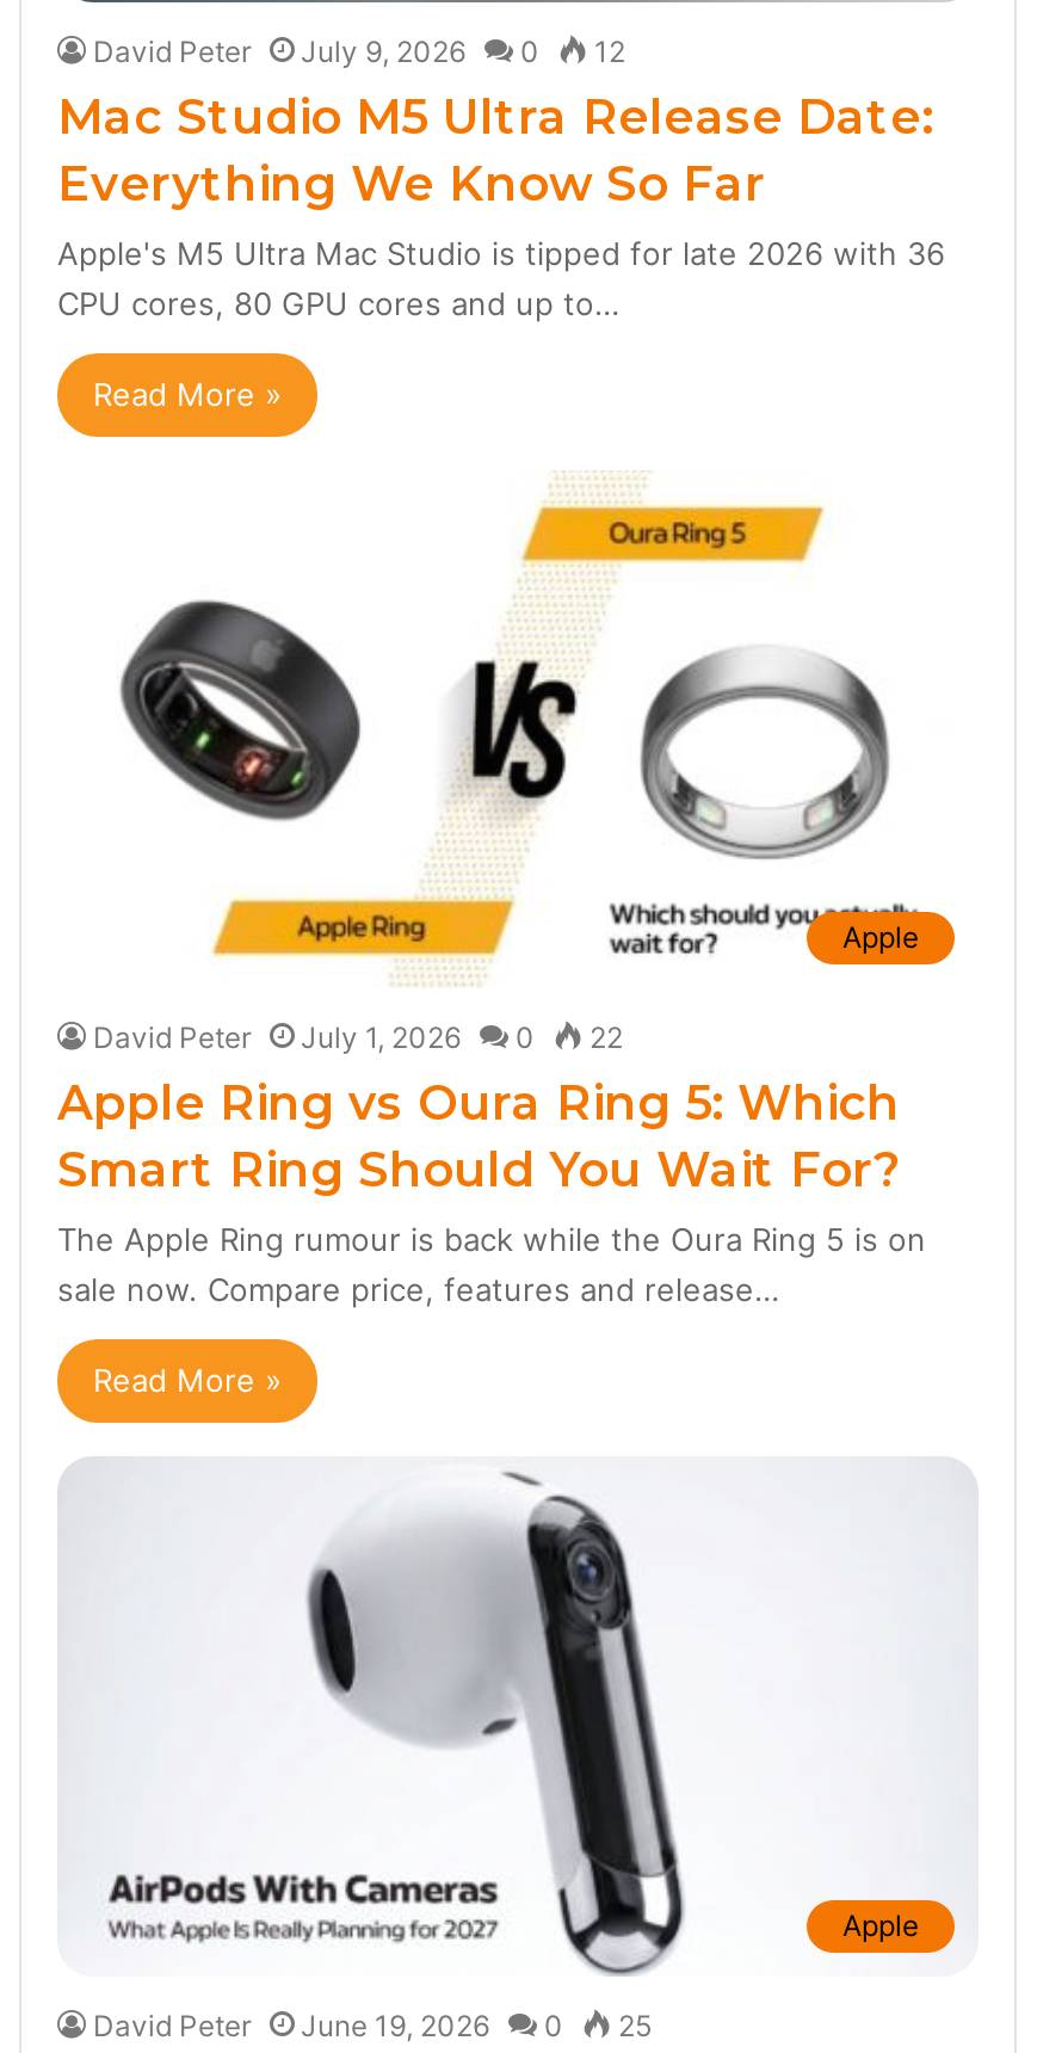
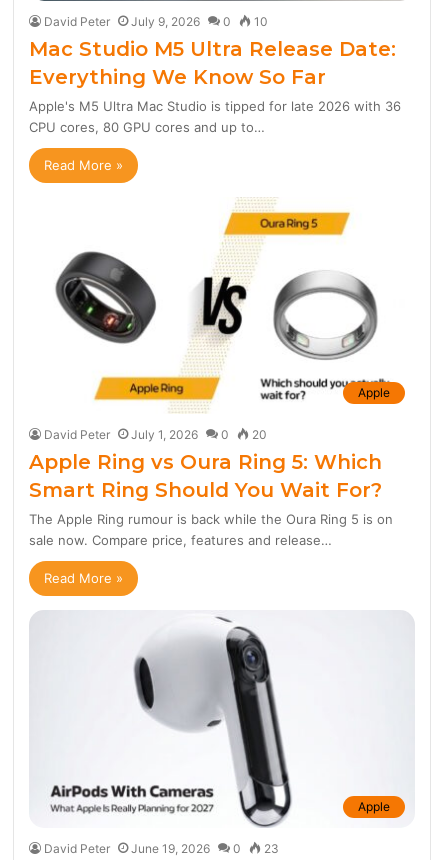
- David Peter July 9, 2026 0 12
+ David Peter July 9, 2026 0 10

- David Peter July 1, 2026 0 22
+ David Peter July 1, 2026 0 20

- David Peter June 19, 2026 0 25
+ David Peter June 19, 2026 0 23
